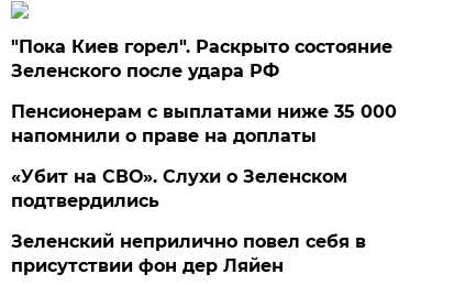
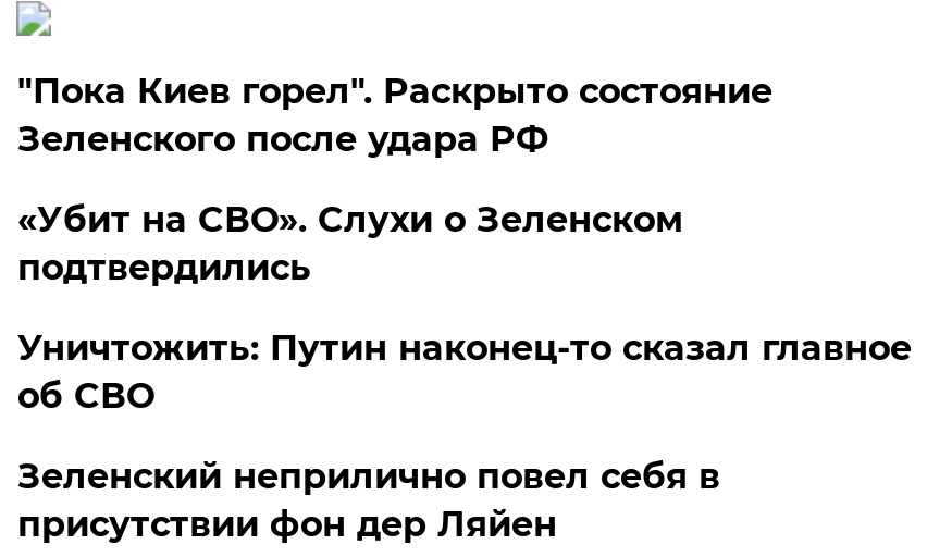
- Пенсионерам с выплатами ниже 35 000
- напомнили о праве на доплаты

moved up: «Убит на СВО». Слухи о Зеленском | подтвердились

+ Уничтожить: Путин наконец-то сказал главное
+ об СВО
